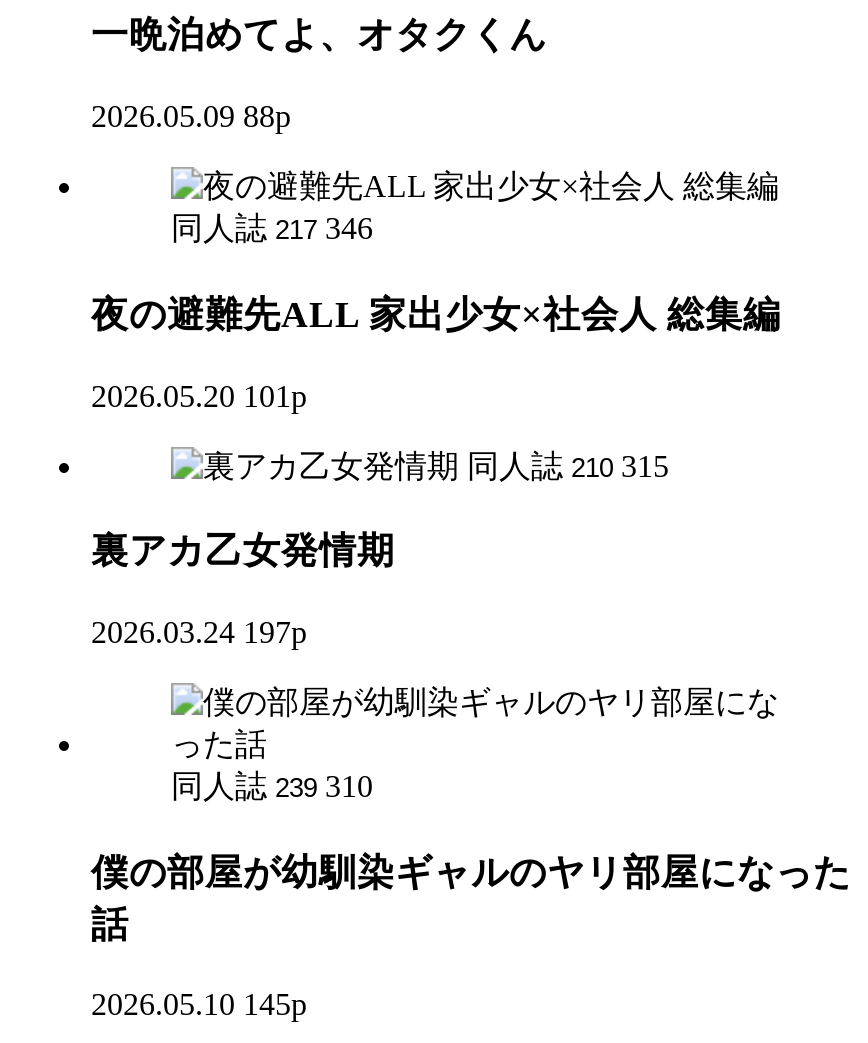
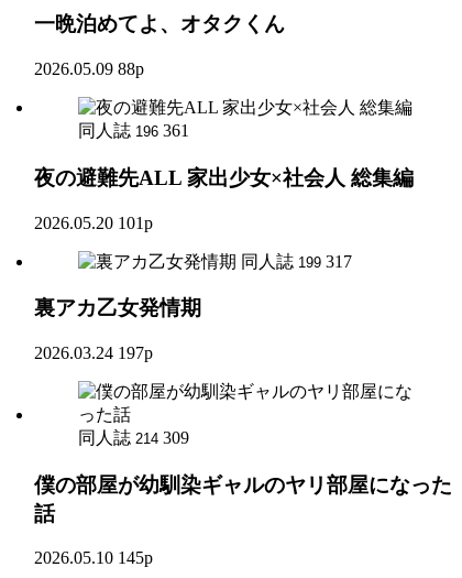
- 同人誌 217 346
+ 同人誌 196 361

- 同人誌 210 315
+ 同人誌 199 317

- 同人誌 239 310
+ 同人誌 214 309
